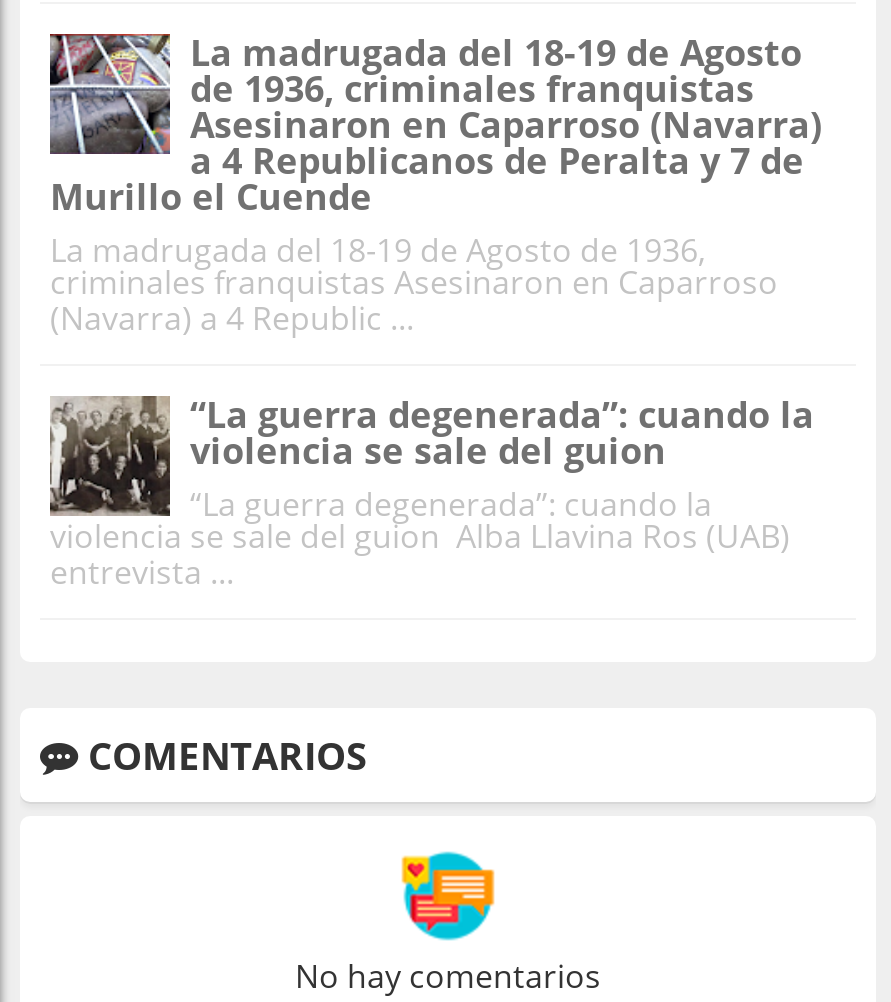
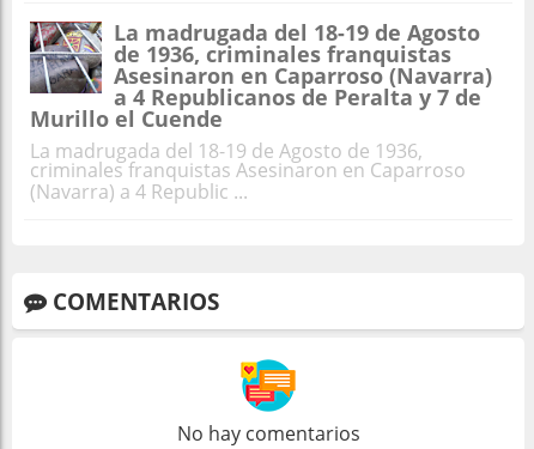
- [image]
- “La guerra degenerada”: cuando la
- violencia se sale del guion
- “La guerra degenerada”: cuando la
- violencia se sale del guion Alba Llavina Ros (UAB)
- entrevista ...
